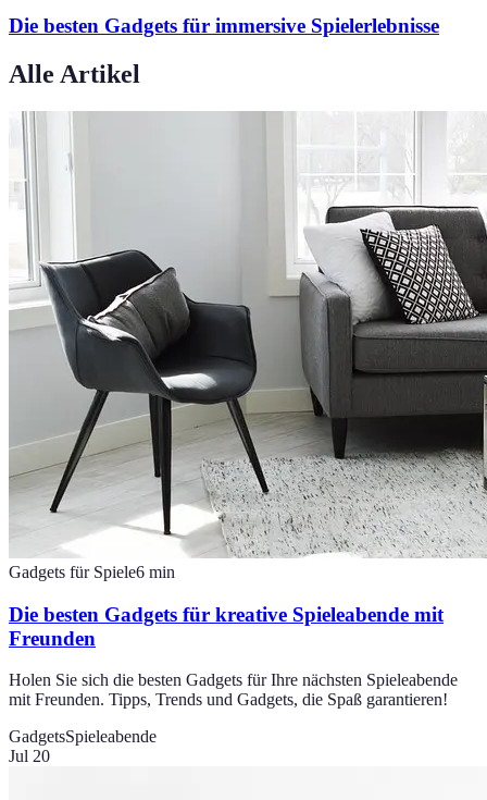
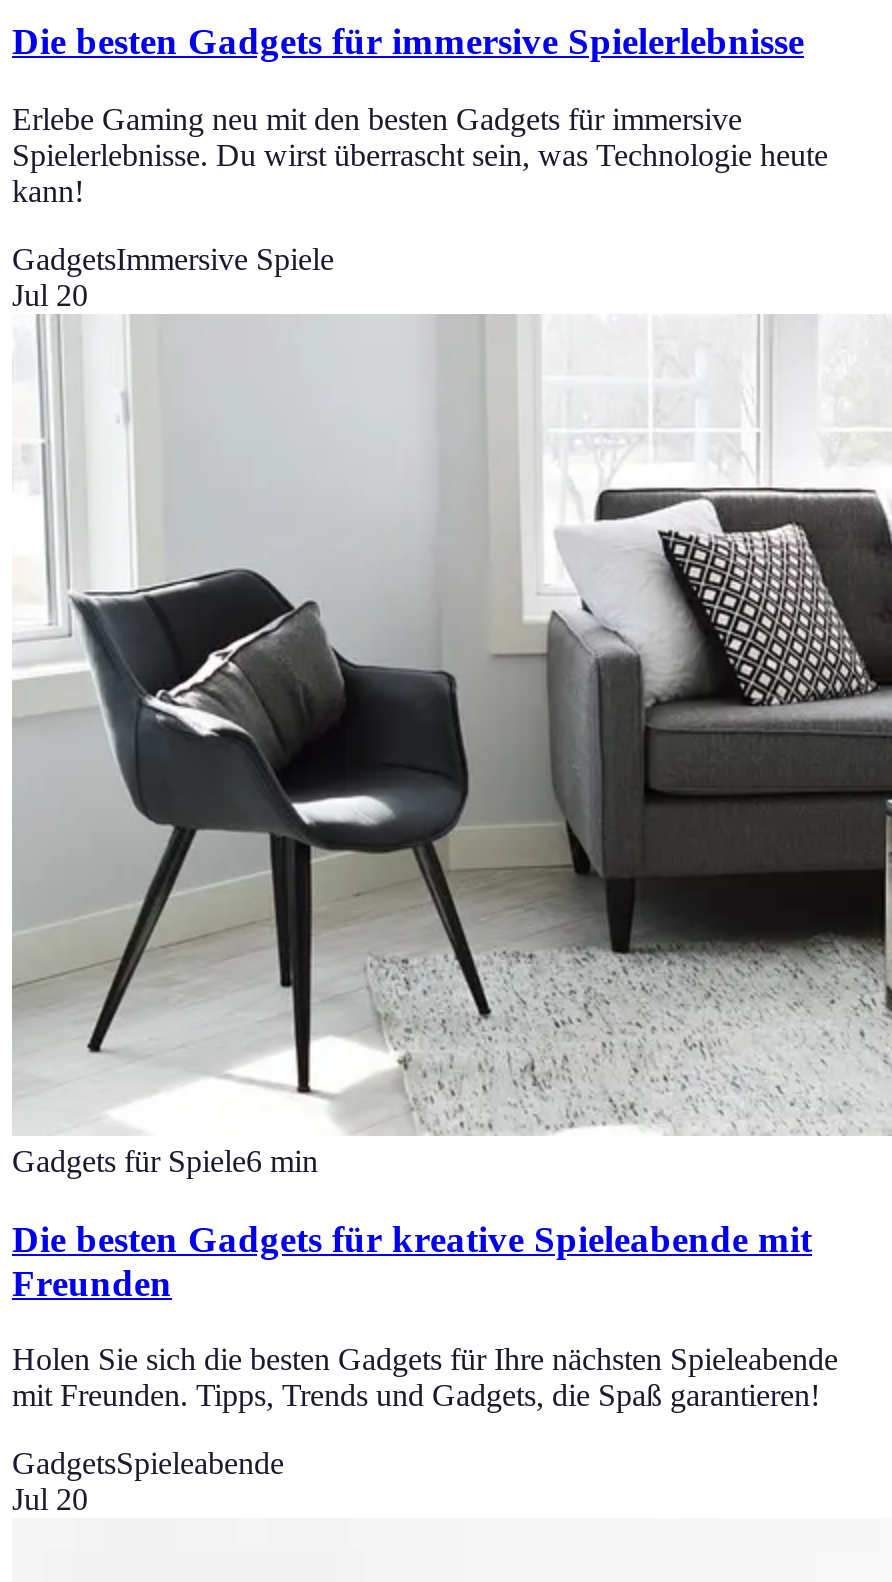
- Alle Artikel
+ Erlebe Gaming neu mit den besten Gadgets für immersive
+ Spielerlebnisse. Du wirst überrascht sein, was Technologie heute
+ kann!
+ GadgetsImmersive Spiele
+ Jul 20
